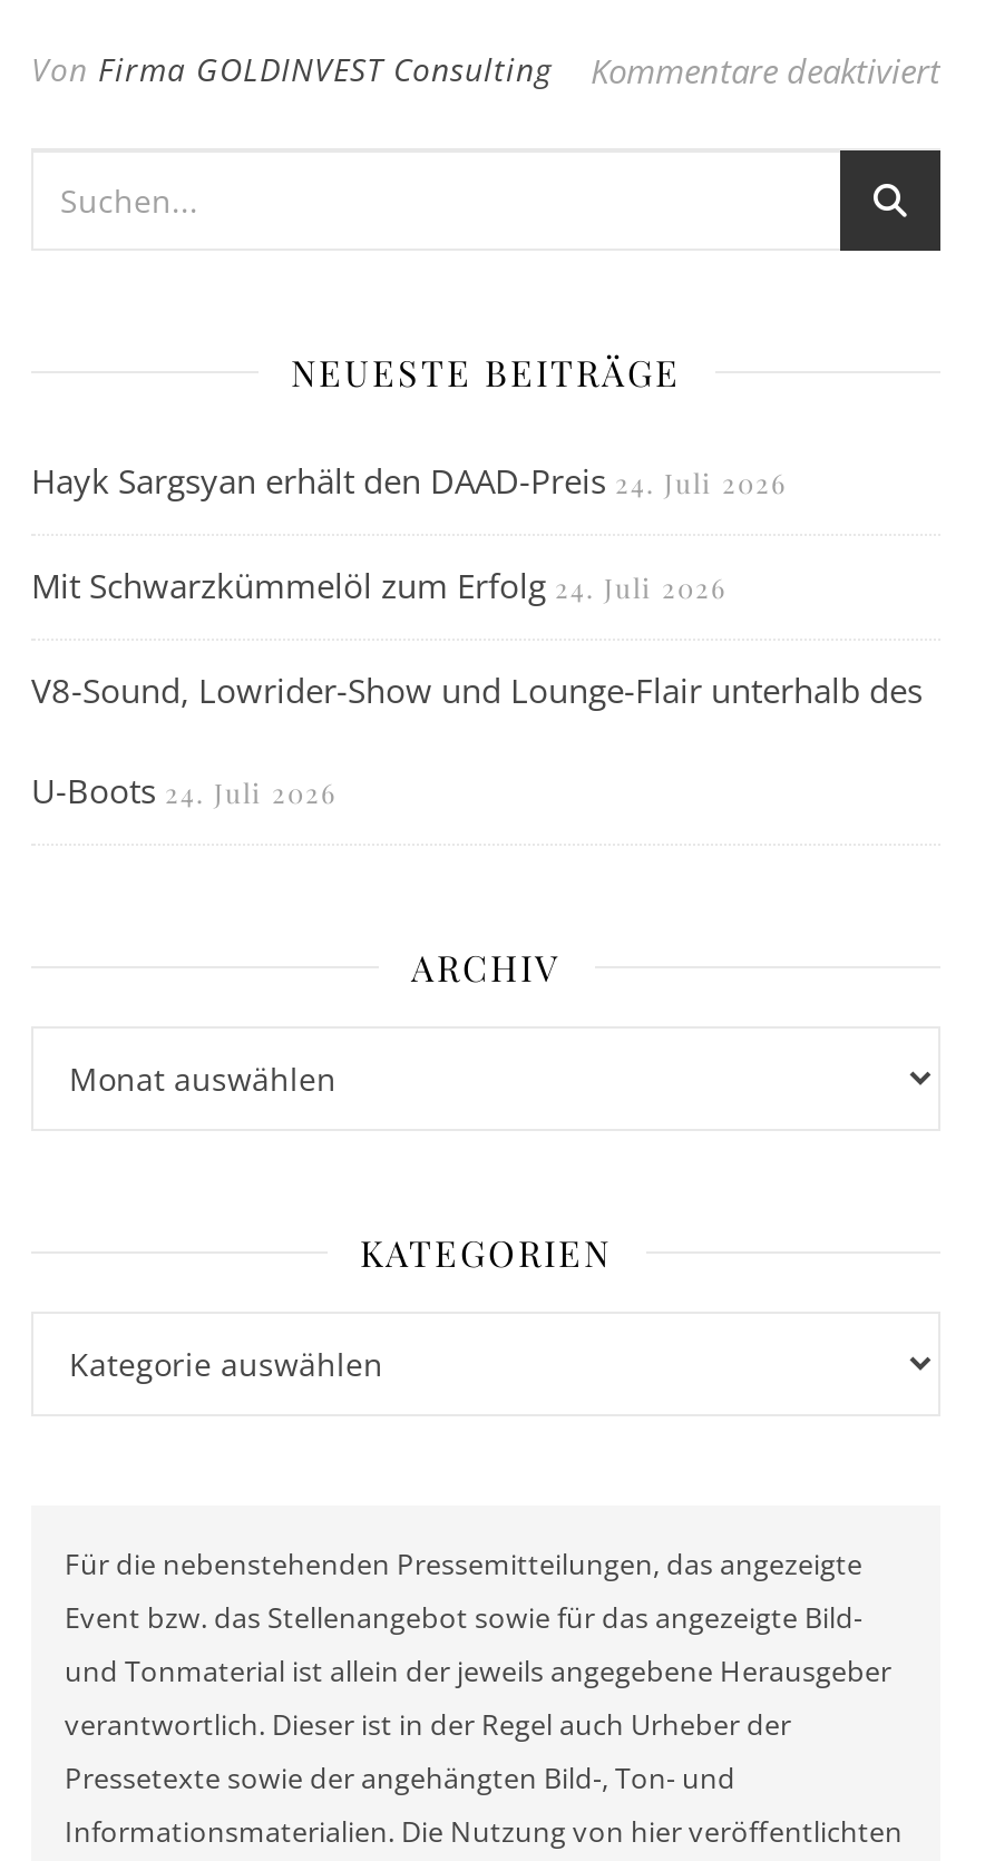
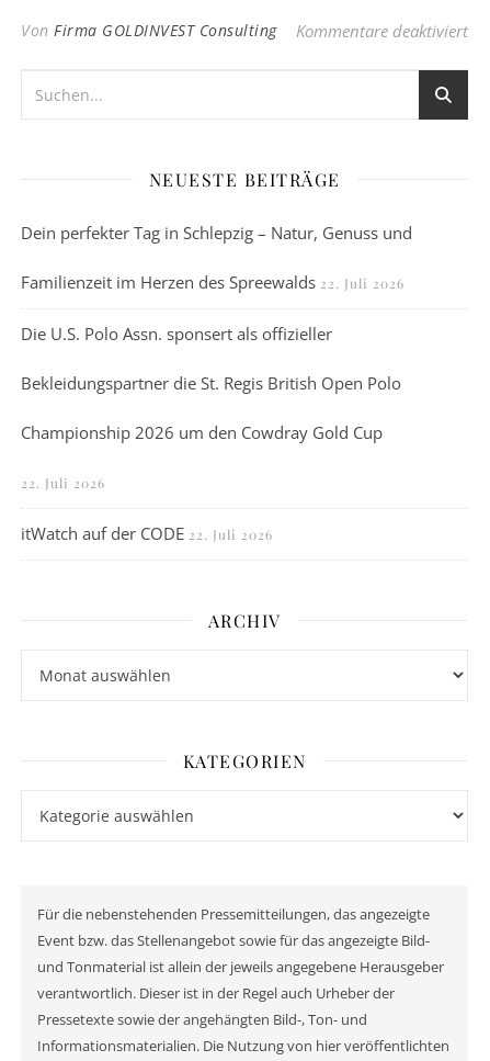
- Hayk Sargsyan erhält den DAAD-Preis 24. Juli 2026
- Mit Schwarzkümmelöl zum Erfolg 24. Juli 2026
- V8-Sound, Lowrider-Show und Lounge-Flair unterhalb des
- U-Boots 24. Juli 2026
+ Dein perfekter Tag in Schlepzig – Natur, Genuss und
+ Familienzeit im Herzen des Spreewalds 22. Juli 2026
+ Die U.S. Polo Assn. sponsert als offizieller
+ Bekleidungspartner die St. Regis British Open Polo
+ Championship 2026 um den Cowdray Gold Cup
+ 22. Juli 2026
+ itWatch auf der CODE 22. Juli 2026
